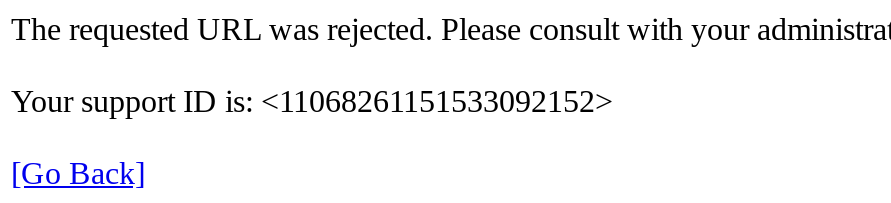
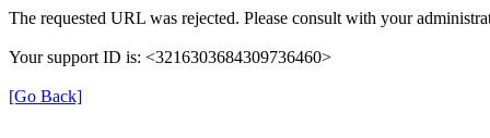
- Your support ID is: <11068261151533092152>
+ Your support ID is: <3216303684309736460>
